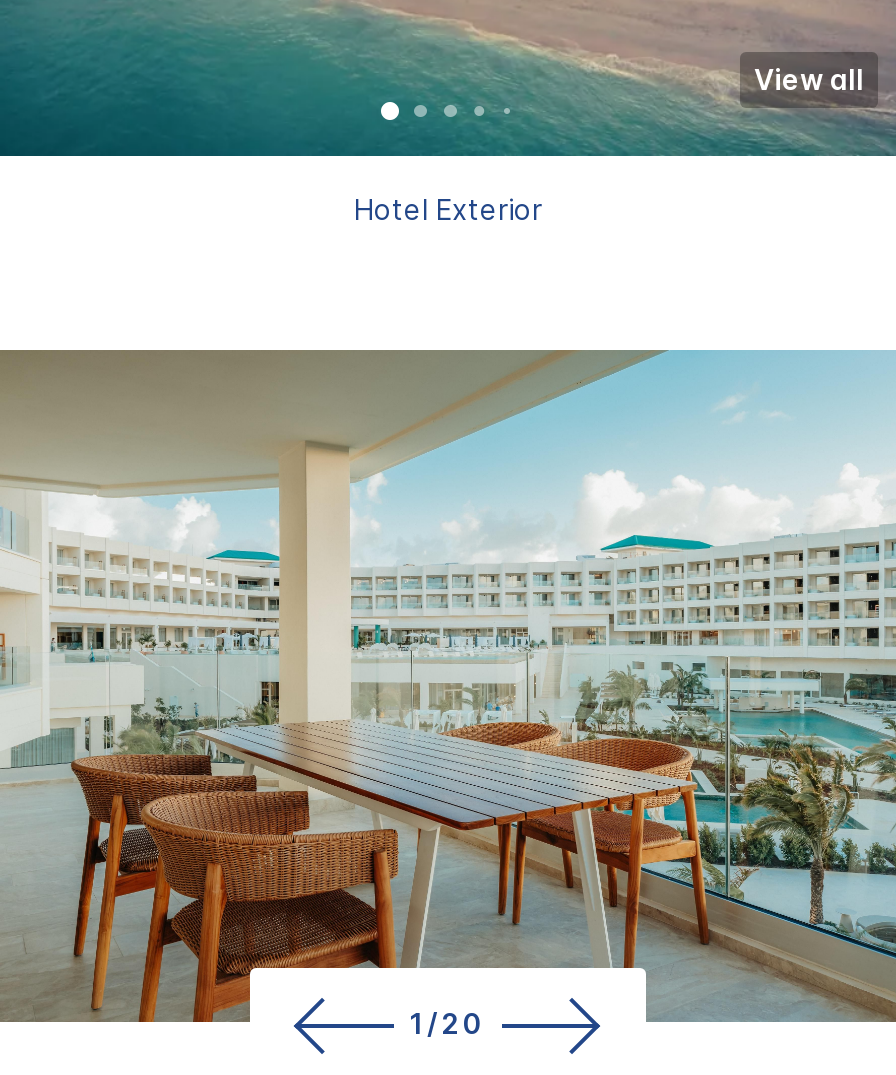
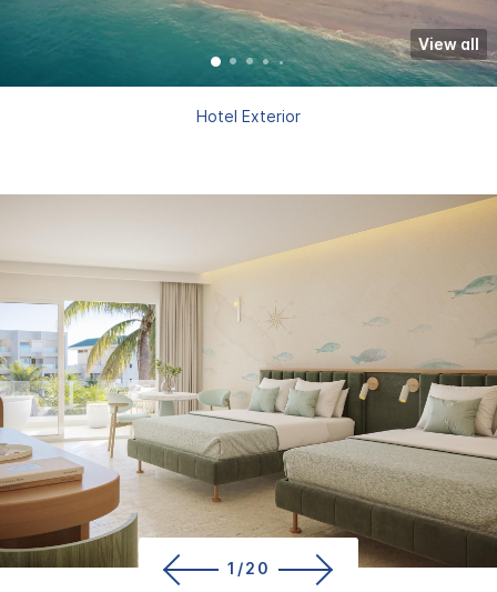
- [image]
+ [image]
